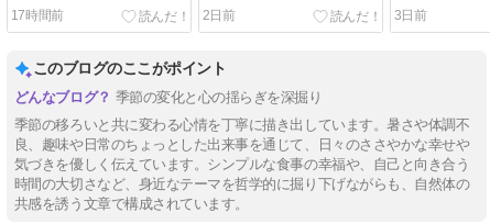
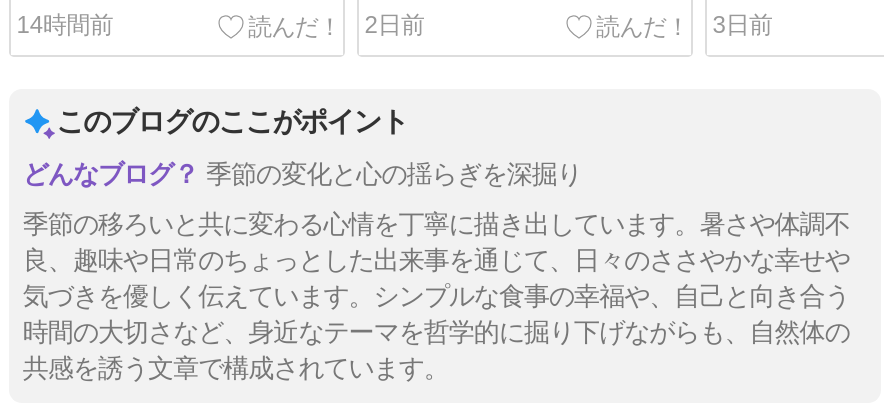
- 17時間前
+ 14時間前
